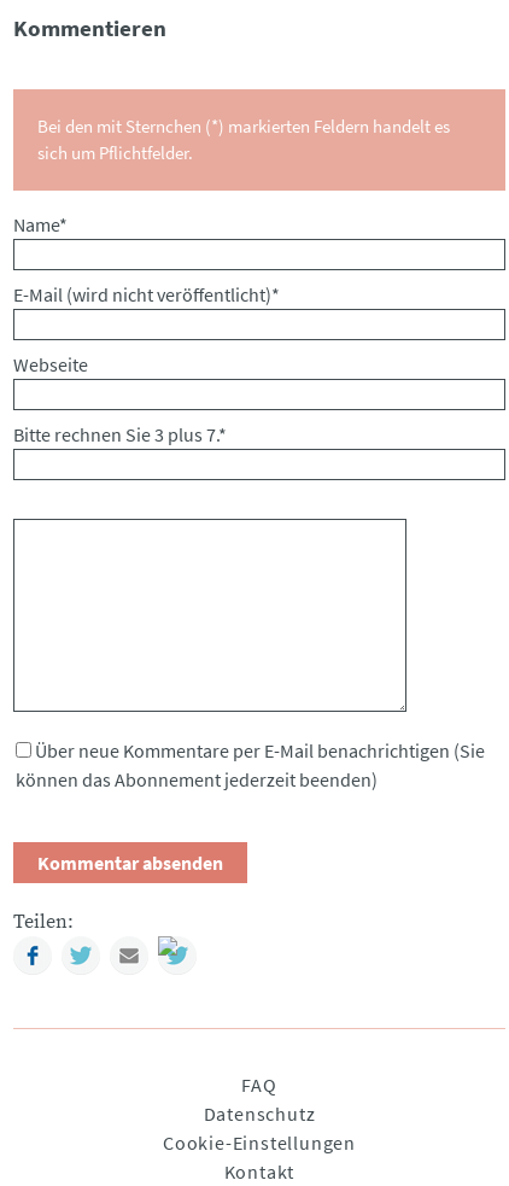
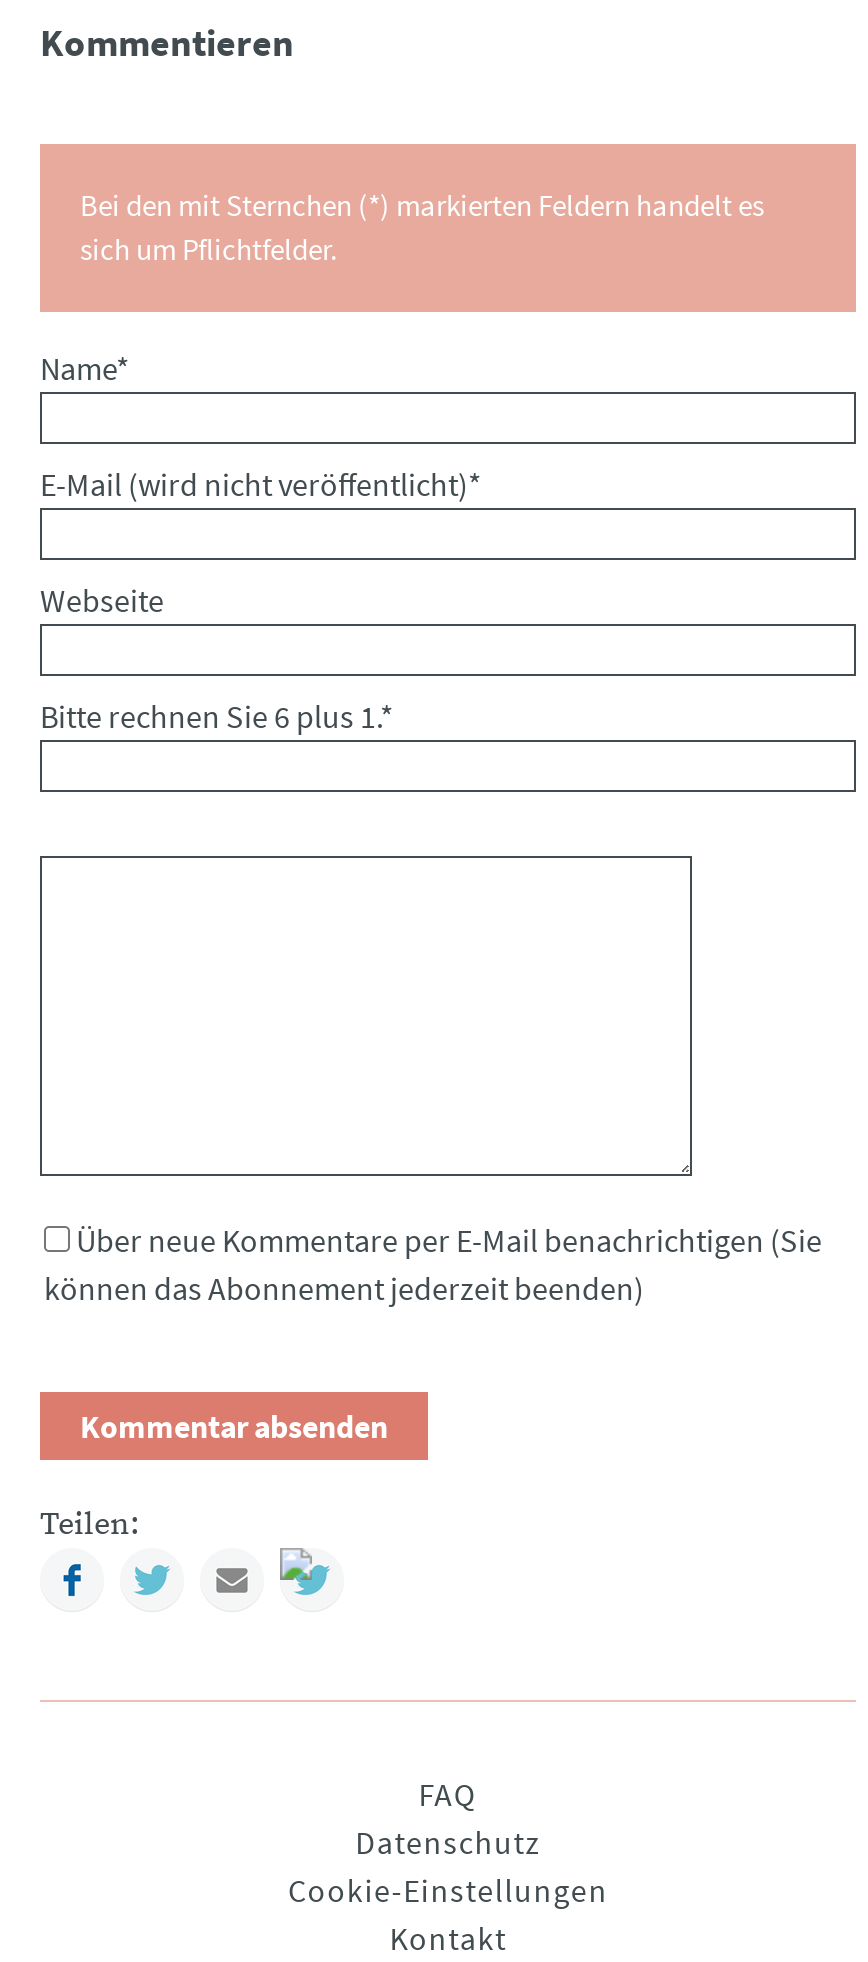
- Bitte rechnen Sie 3 plus 7. *
+ Bitte rechnen Sie 6 plus 1. *
